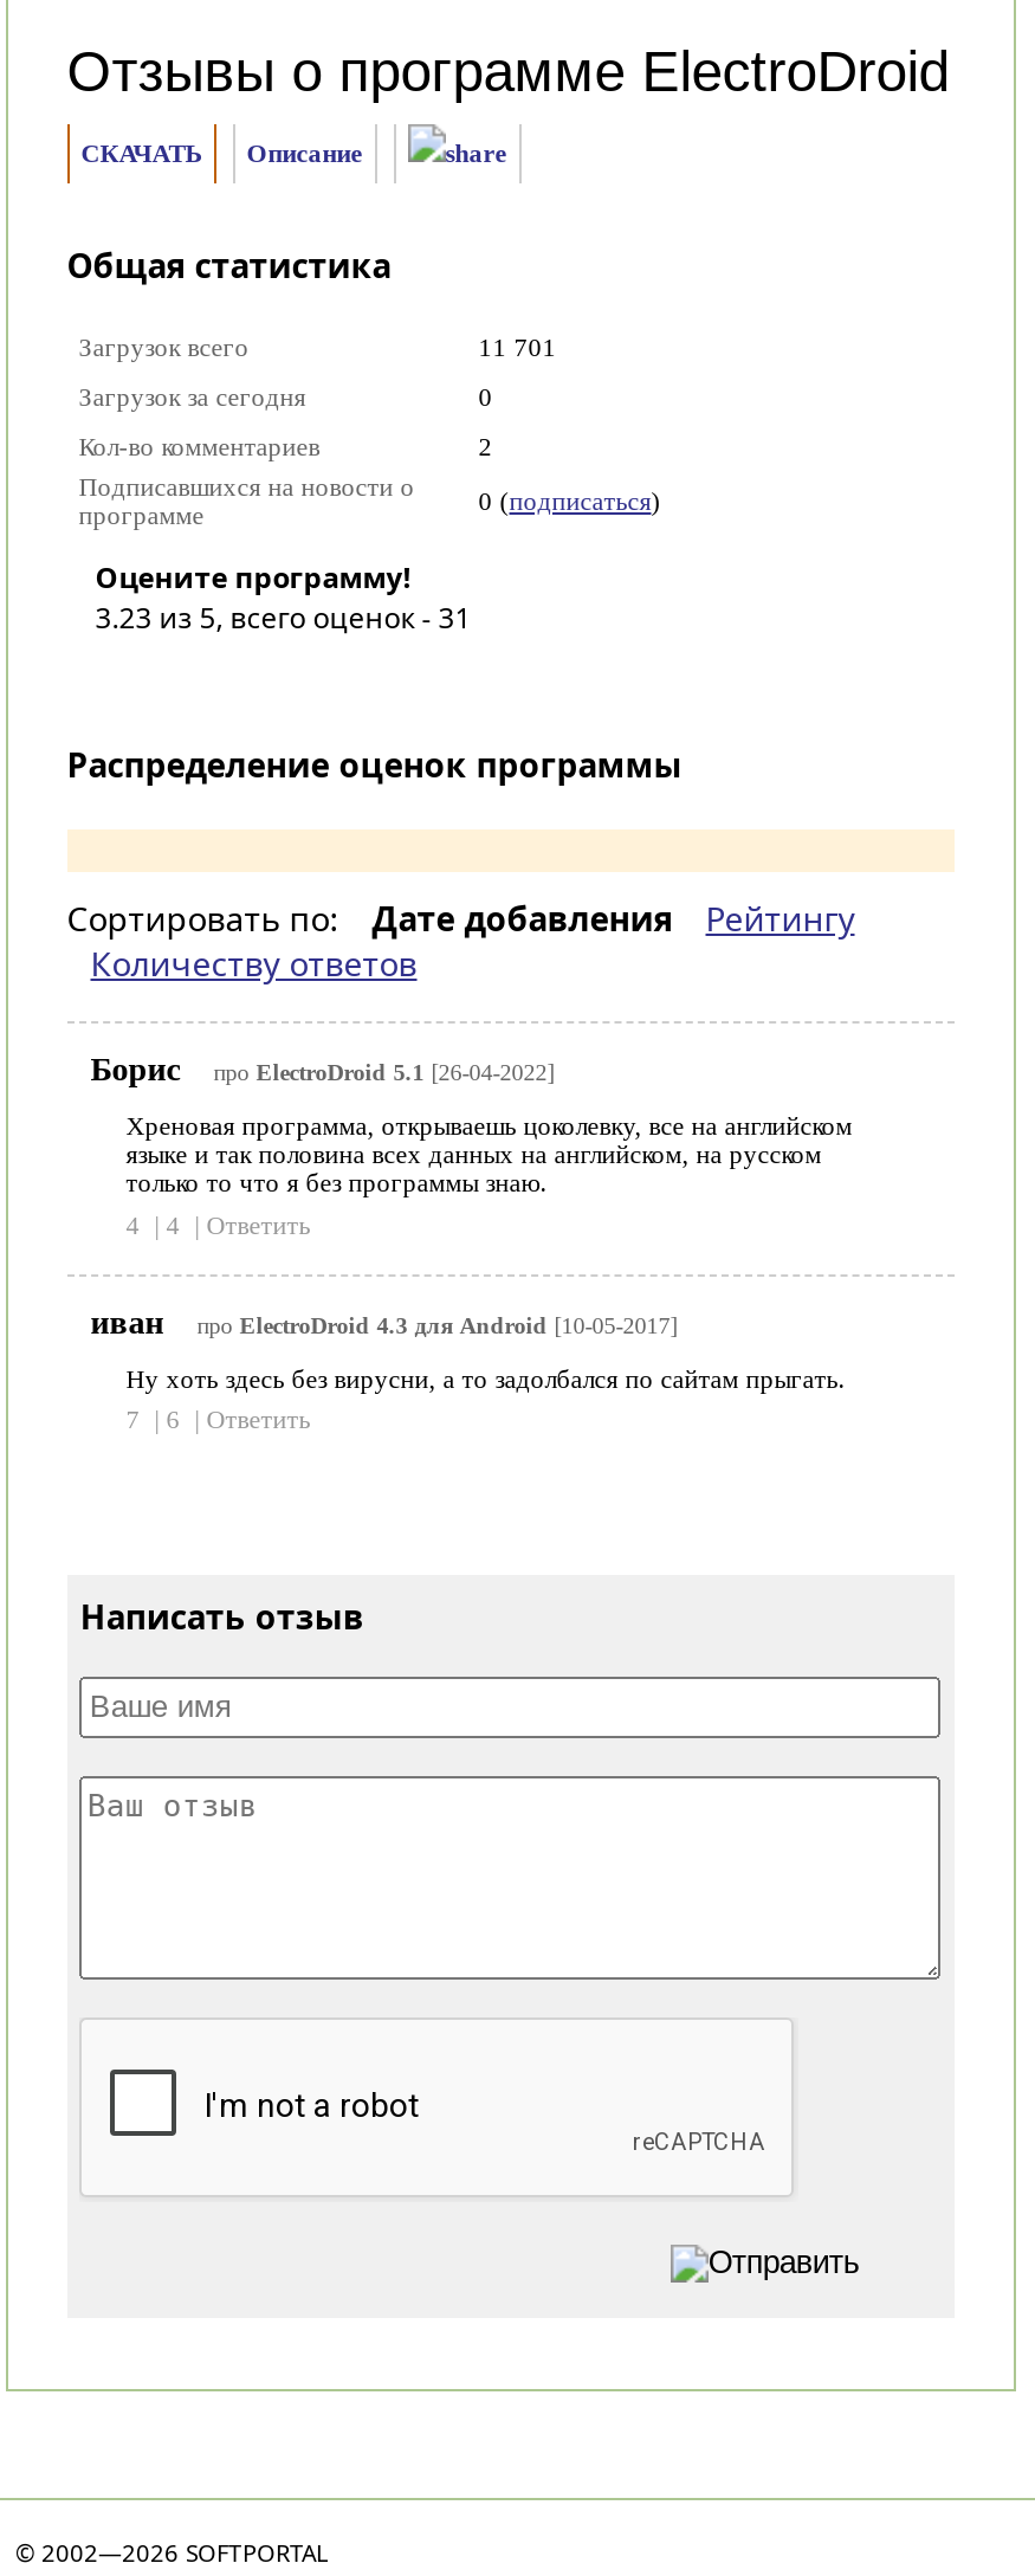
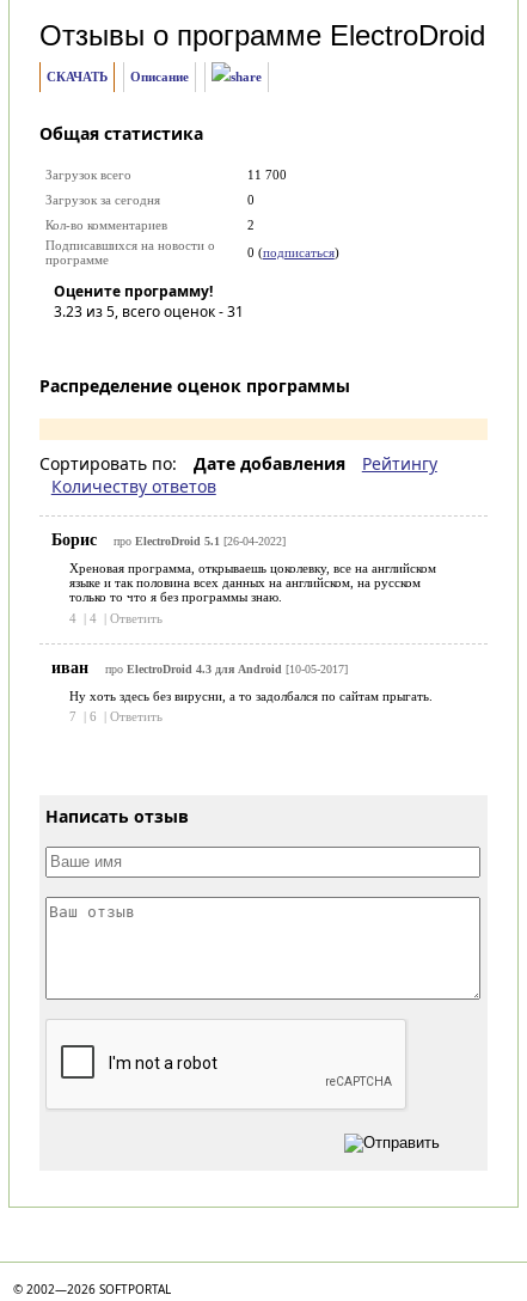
- 11 701
+ 11 700
